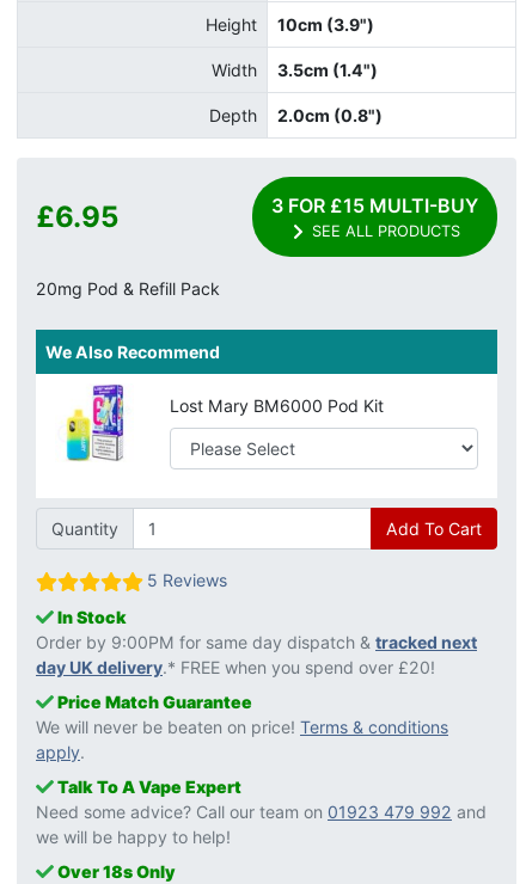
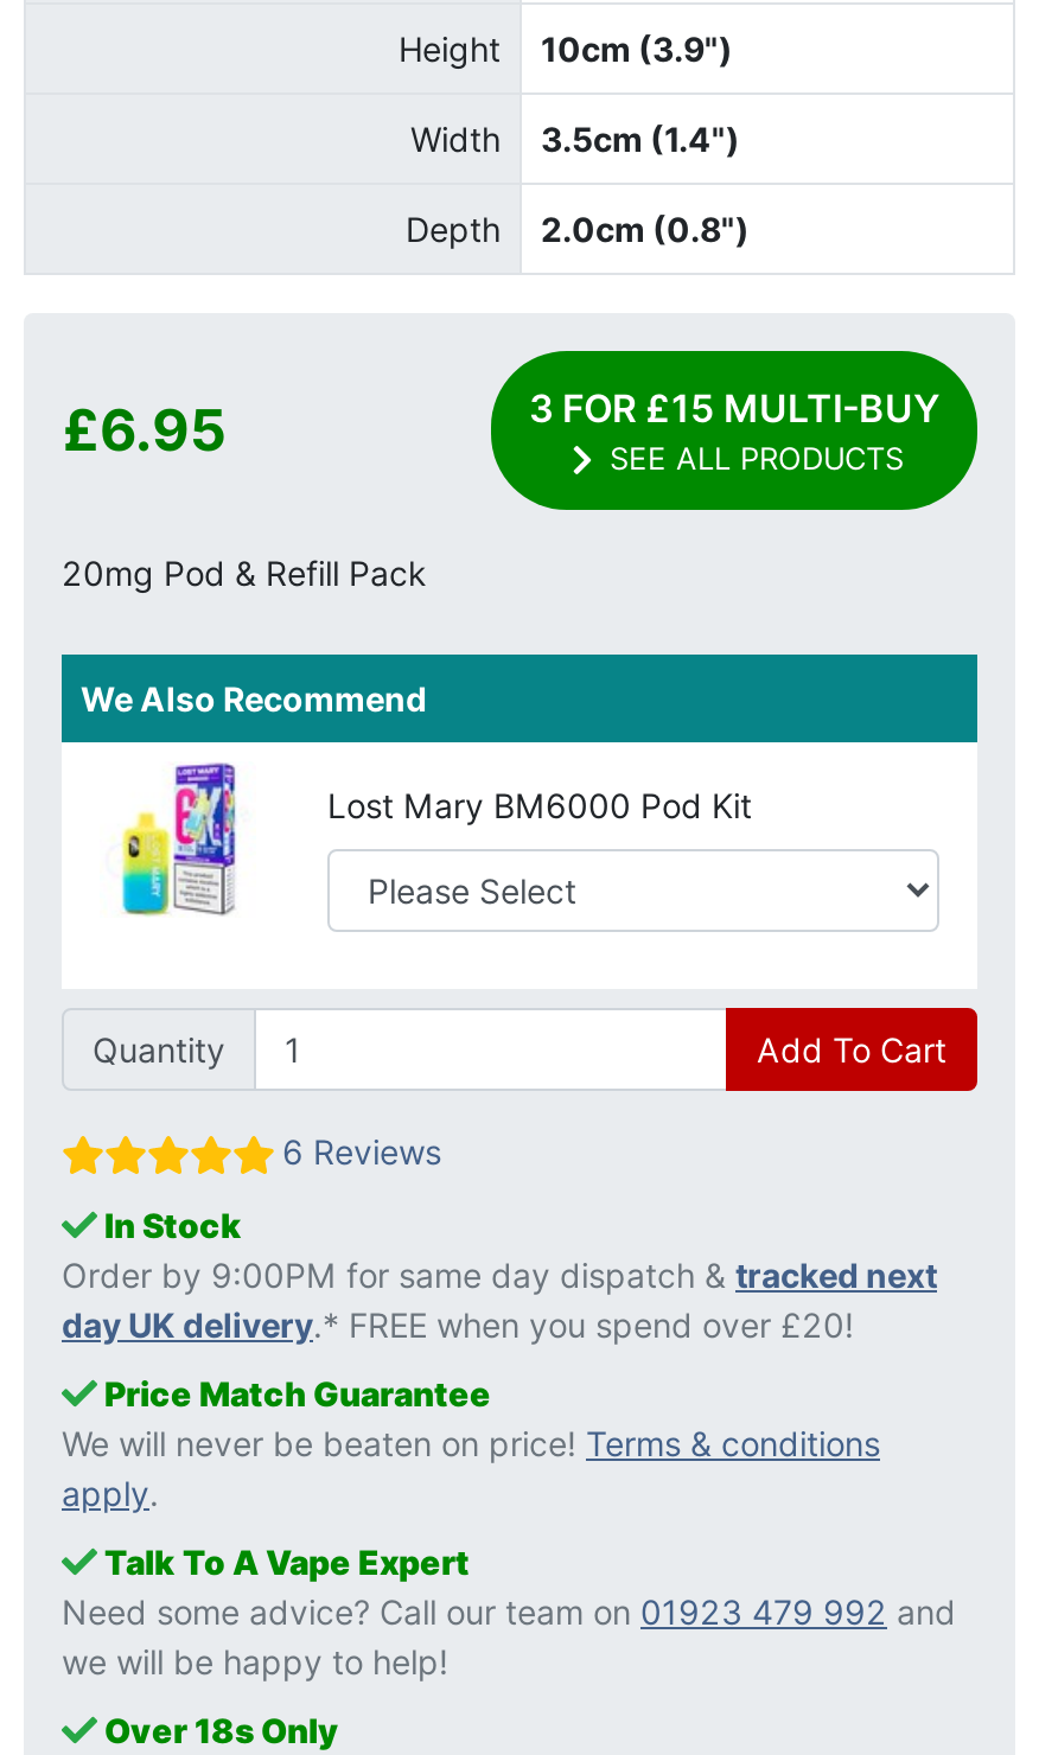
- 5 Reviews
+ 6 Reviews
